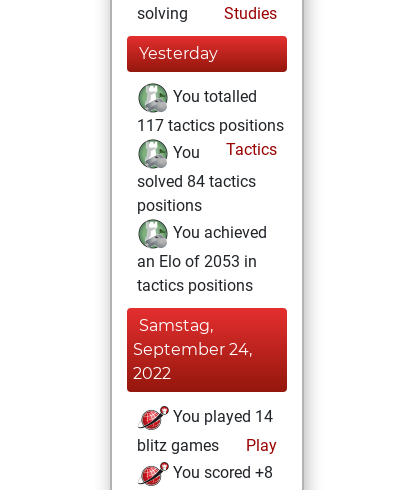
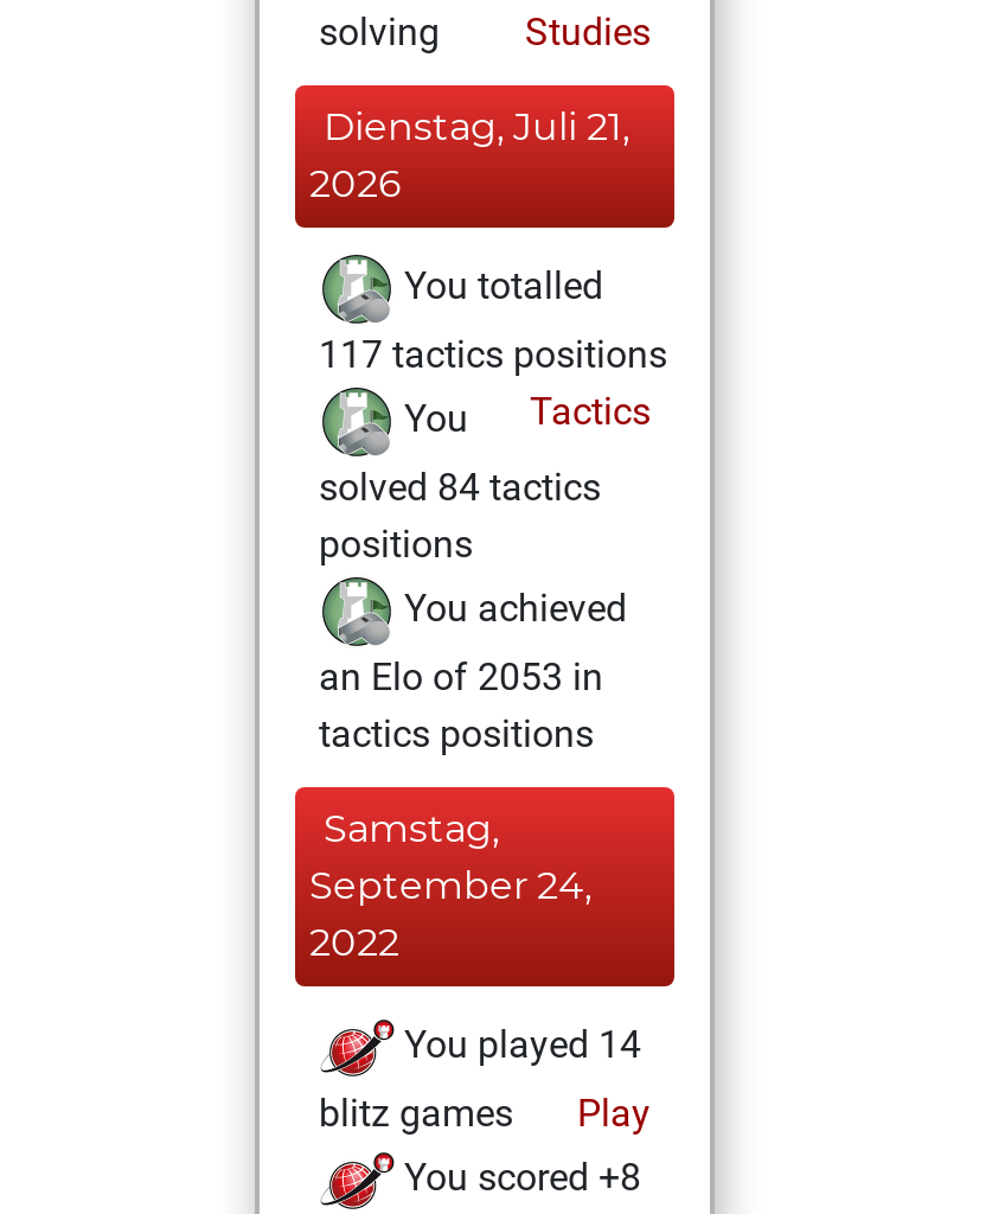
- Yesterday
+ Dienstag, Juli 21,
+ 2026
